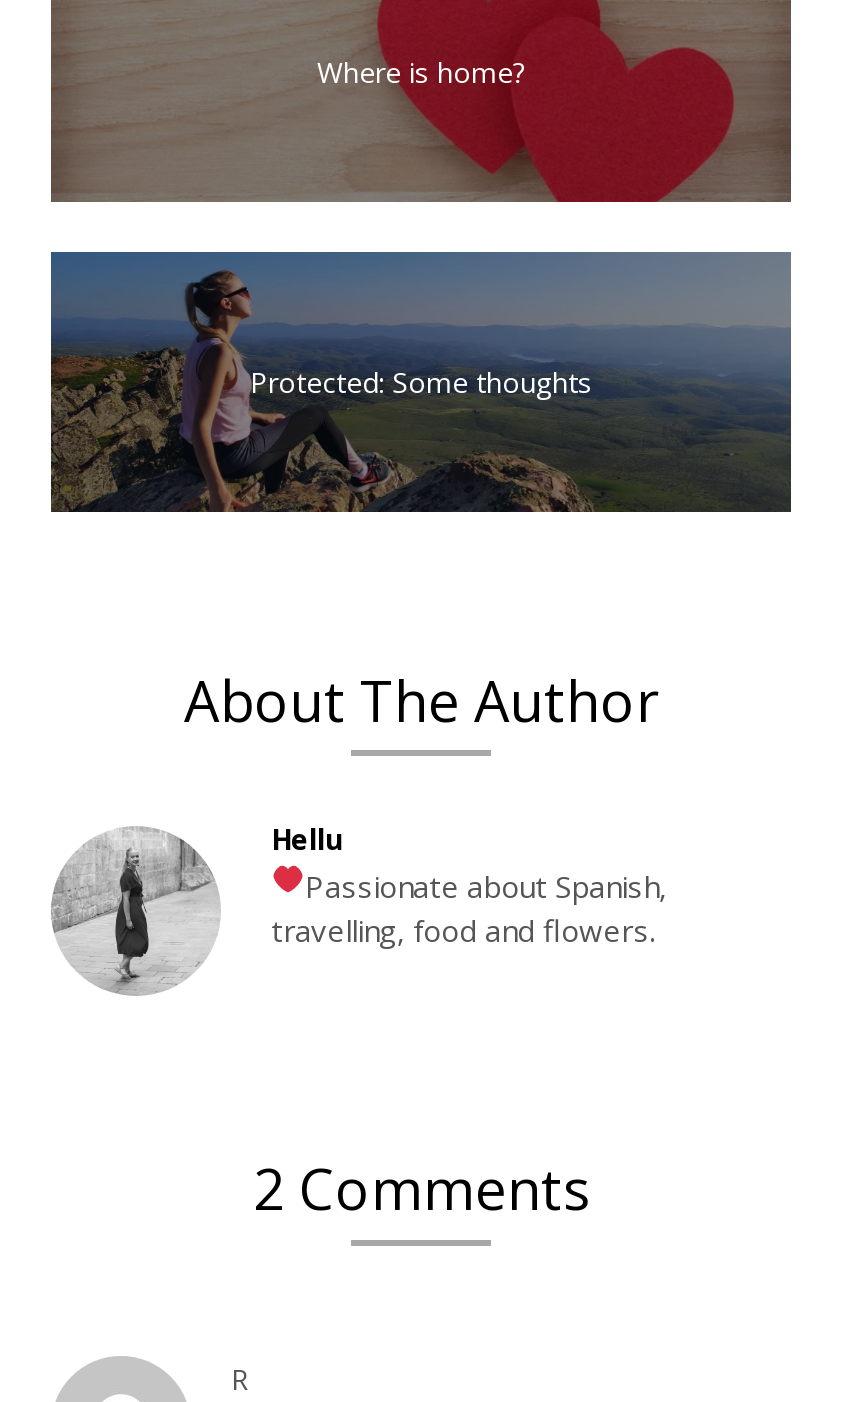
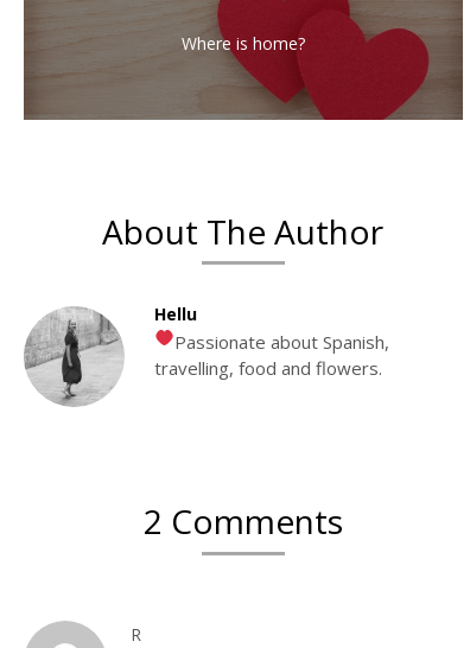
- [image]
- Protected: Some thoughts
